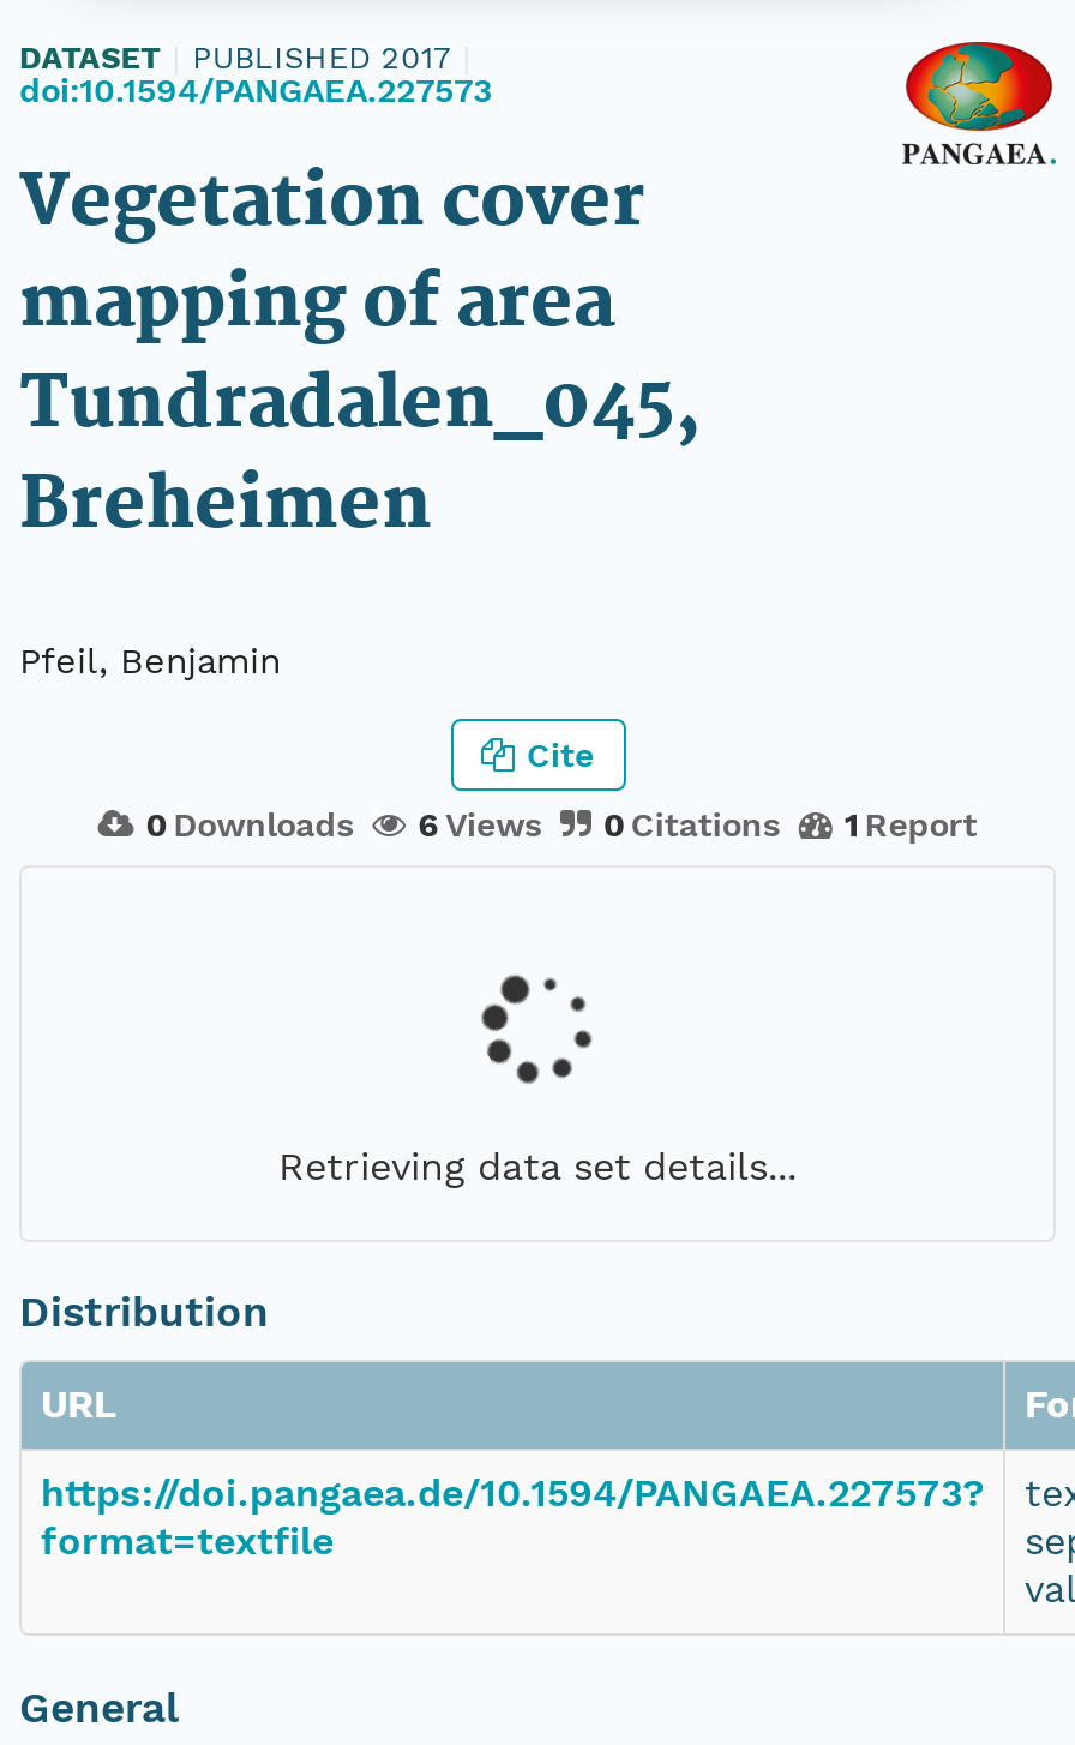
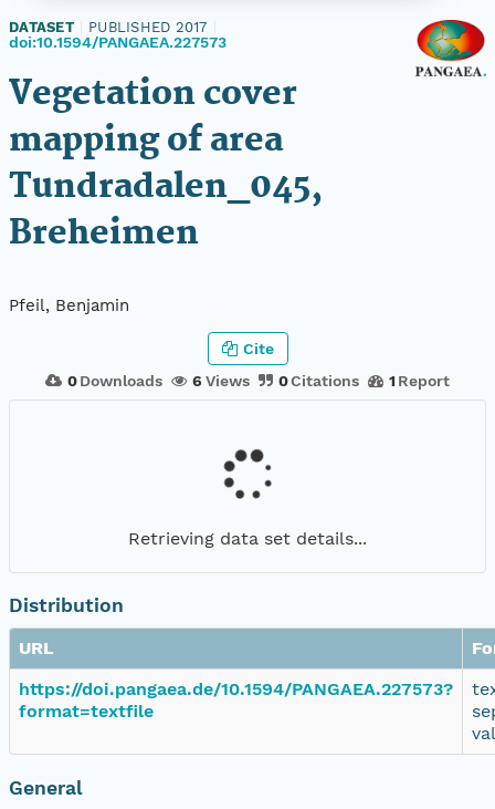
- [image]
+ [image]
